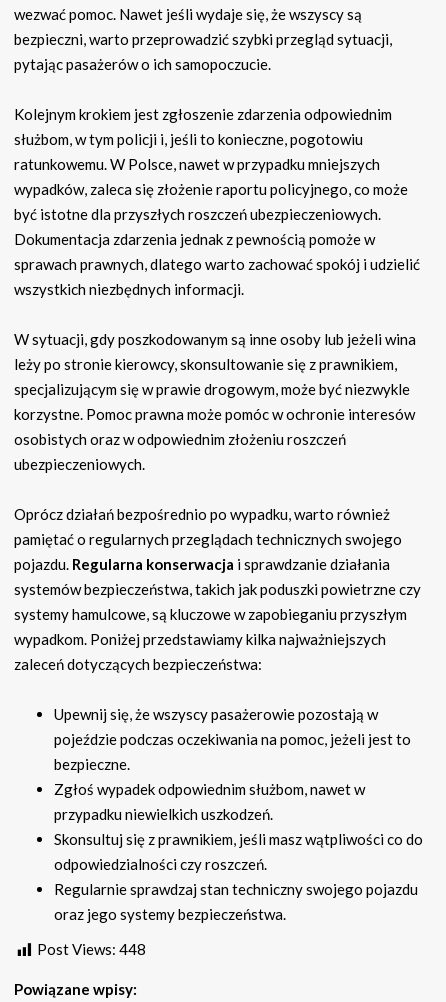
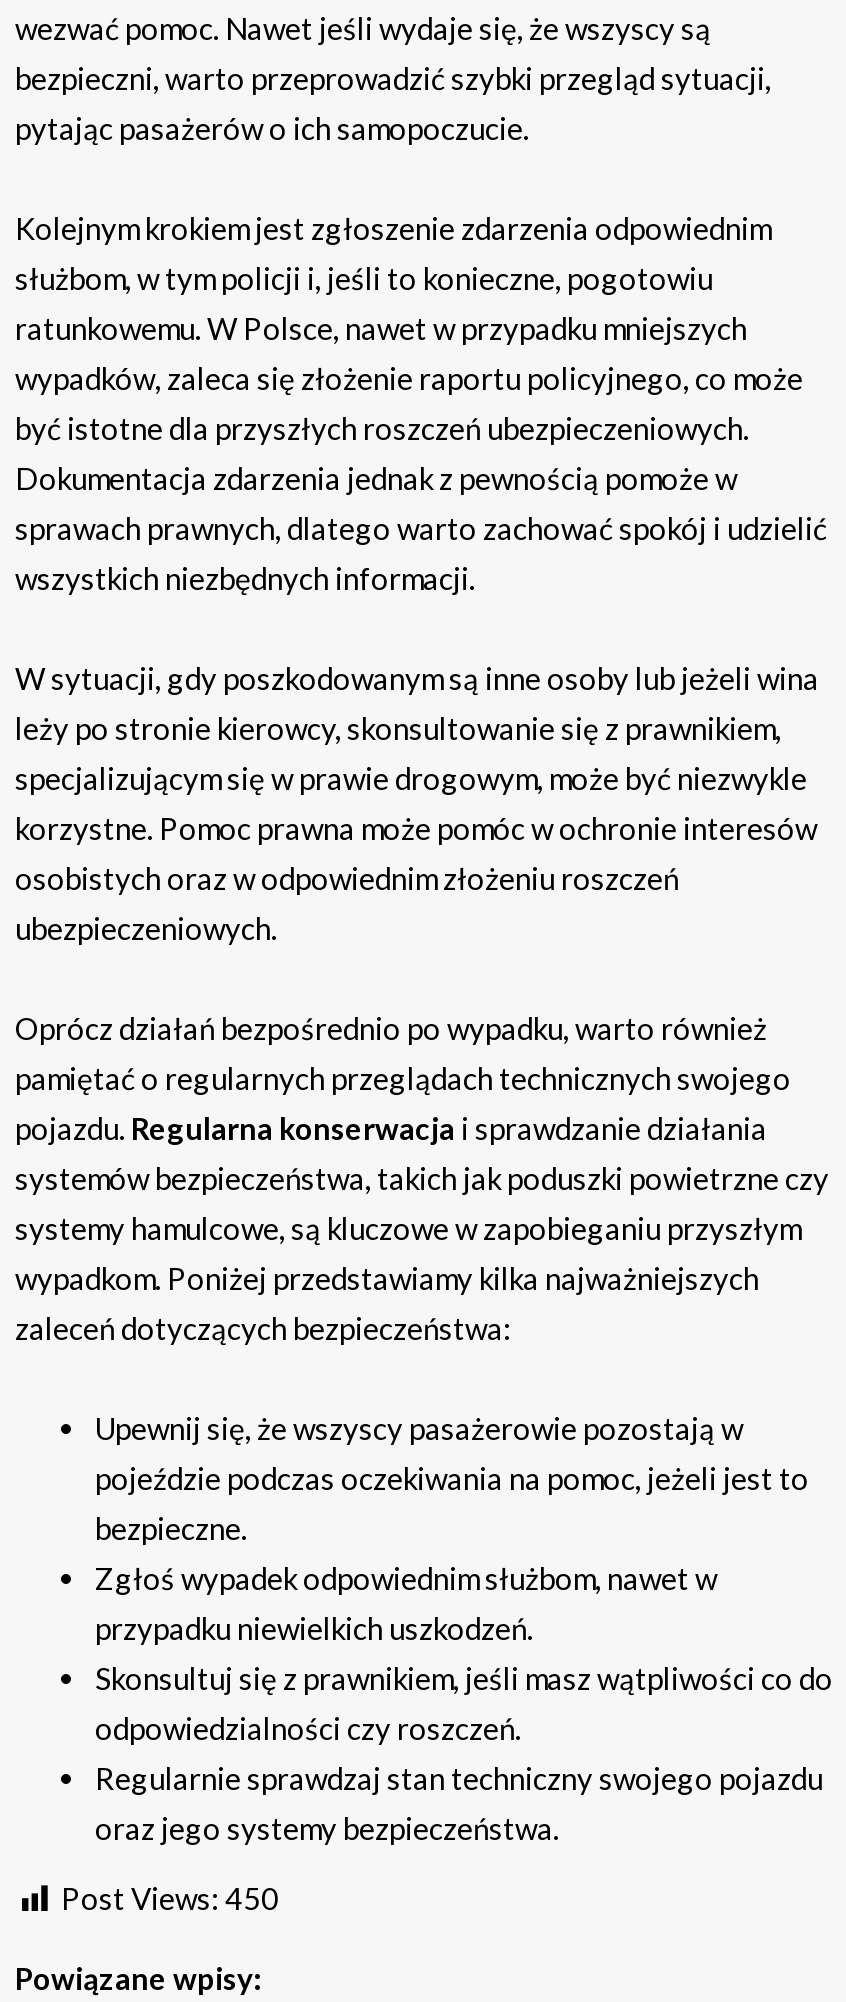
- Post Views: 448
+ Post Views: 450
